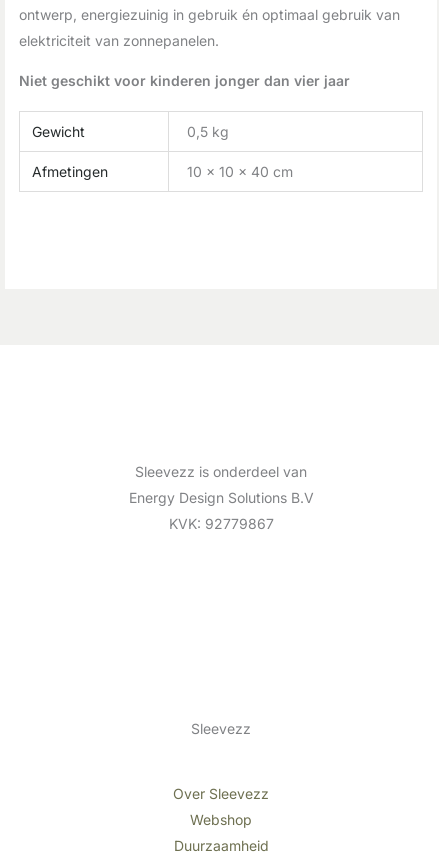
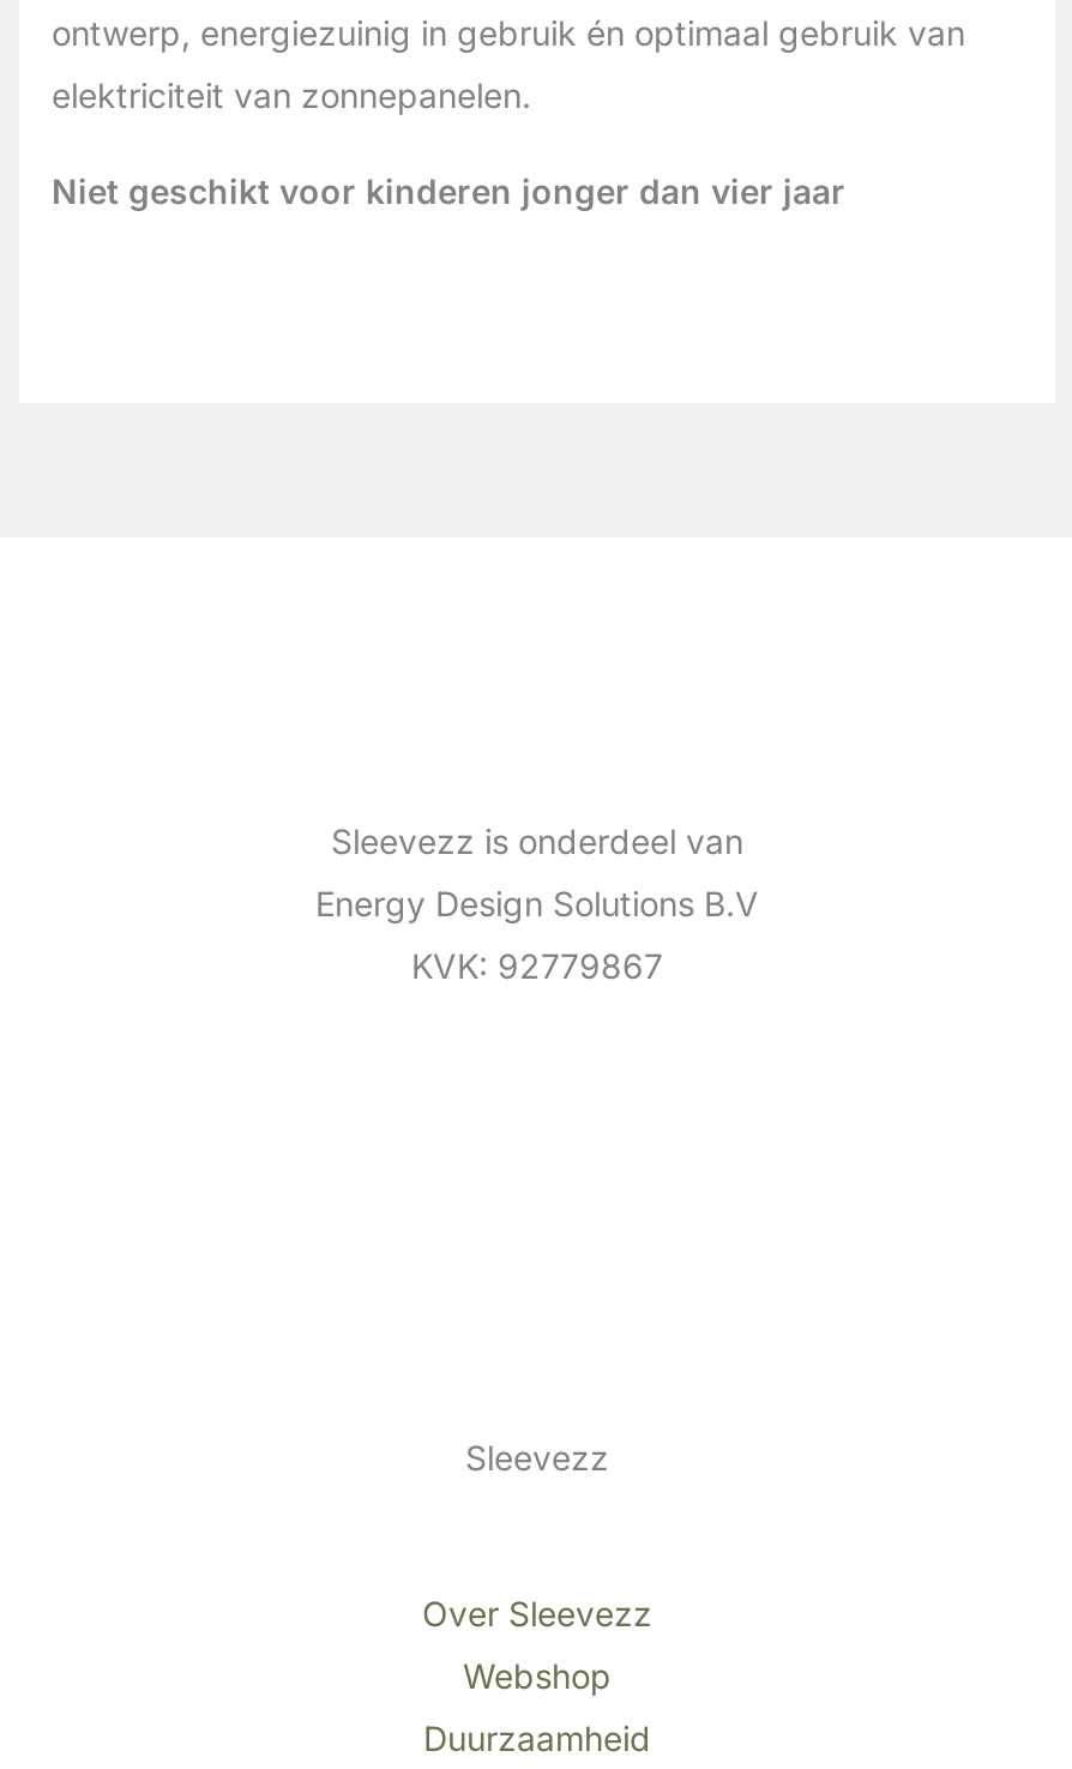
- Gewicht
- 0,5 kg
- Afmetingen
- 10 × 10 × 40 cm
